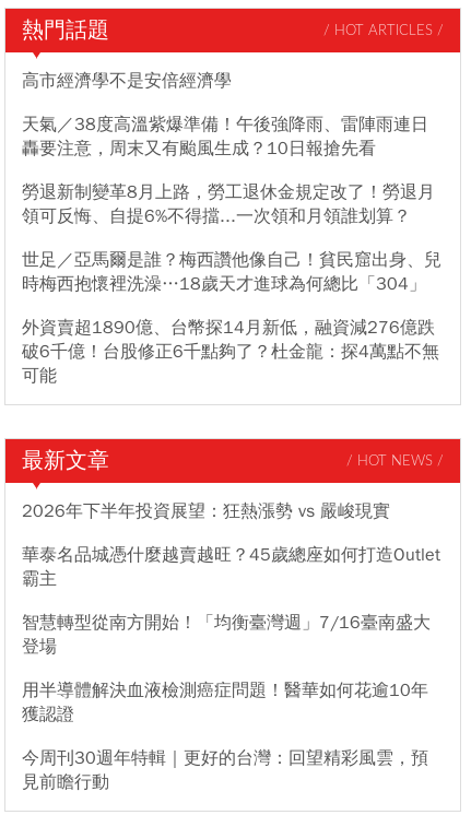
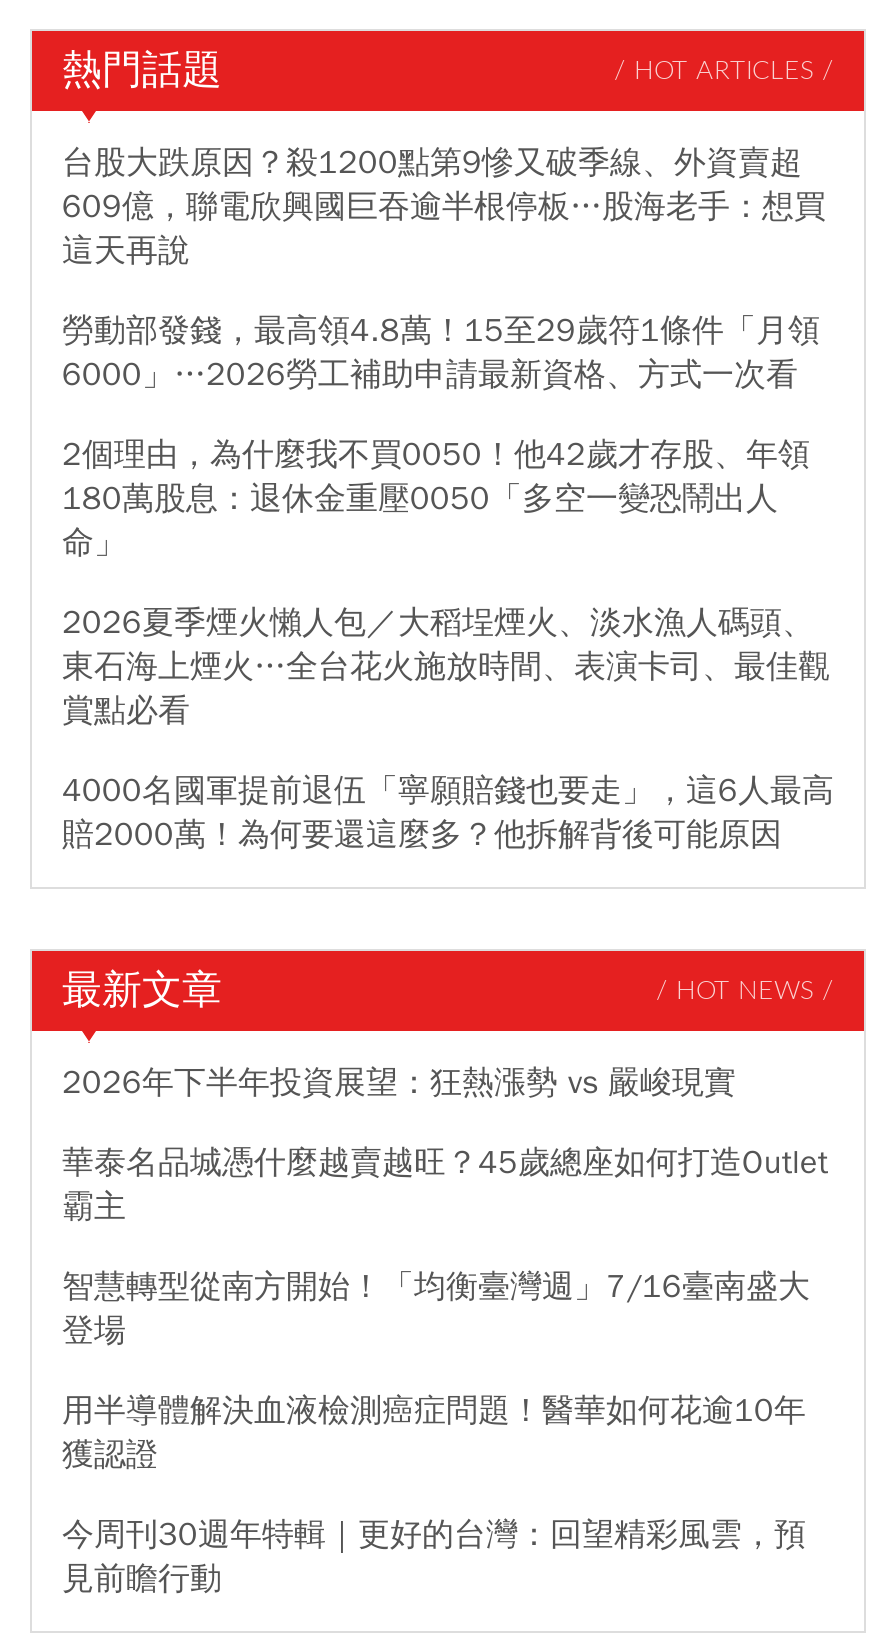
- 高市經濟學不是安倍經濟學
+ 台股大跌原因？殺1200點第9慘又破季線、外資賣超
+ 609億，聯電欣興國巨吞逾半根停板…股海老手：想買
+ 這天再說

- 天氣／38度高溫紫爆準備！午後強降雨、雷陣雨連日
- 轟要注意，周末又有颱風生成？10日報搶先看
+ 勞動部發錢，最高領4.8萬！15至29歲符1條件「月領
+ 6000」…2026勞工補助申請最新資格、方式一次看

- 勞退新制變革8月上路，勞工退休金規定改了！勞退月
- 領可反悔、自提6%不得擋...一次領和月領誰划算？
+ 2個理由，為什麼我不買0050！他42歲才存股、年領
+ 180萬股息：退休金重壓0050「多空一變恐鬧出人
+ 命」

- 世足／亞馬爾是誰？梅西讚他像自己！貧民窟出身、兒
- 時梅西抱懷裡洗澡…18歲天才進球為何總比「304」
+ 2026夏季煙火懶人包／大稻埕煙火、淡水漁人碼頭、
+ 東石海上煙火…全台花火施放時間、表演卡司、最佳觀
+ 賞點必看

- 外資賣超1890億、台幣探14月新低，融資減276億跌
- 破6千億！台股修正6千點夠了？杜金龍：探4萬點不無
- 可能
+ 4000名國軍提前退伍「寧願賠錢也要走」，這6人最高
+ 賠2000萬！為何要還這麼多？他拆解背後可能原因
